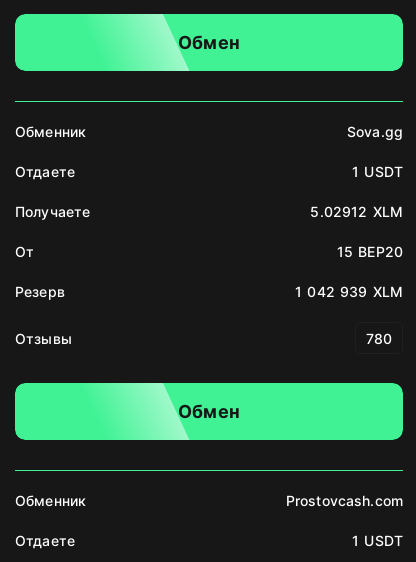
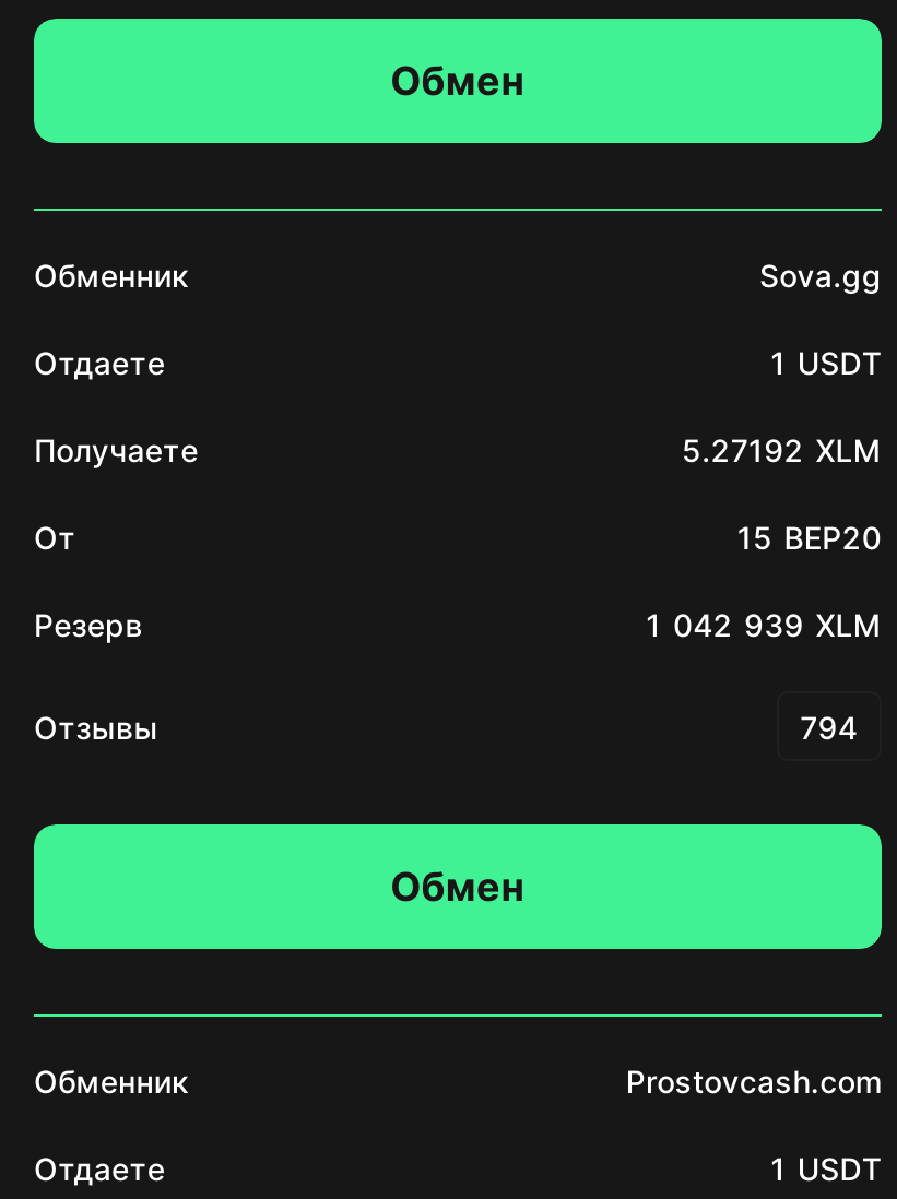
moved down: [image]

- 5.02912 XLM
+ 5.27192 XLM

- 780
+ 794

moved up: [image]
